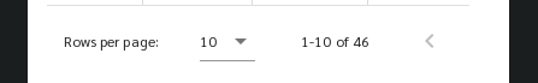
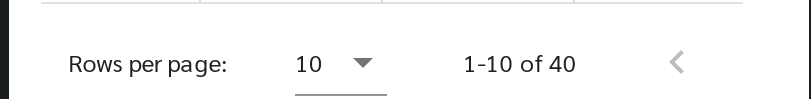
- 1-10 of 46
+ 1-10 of 40
